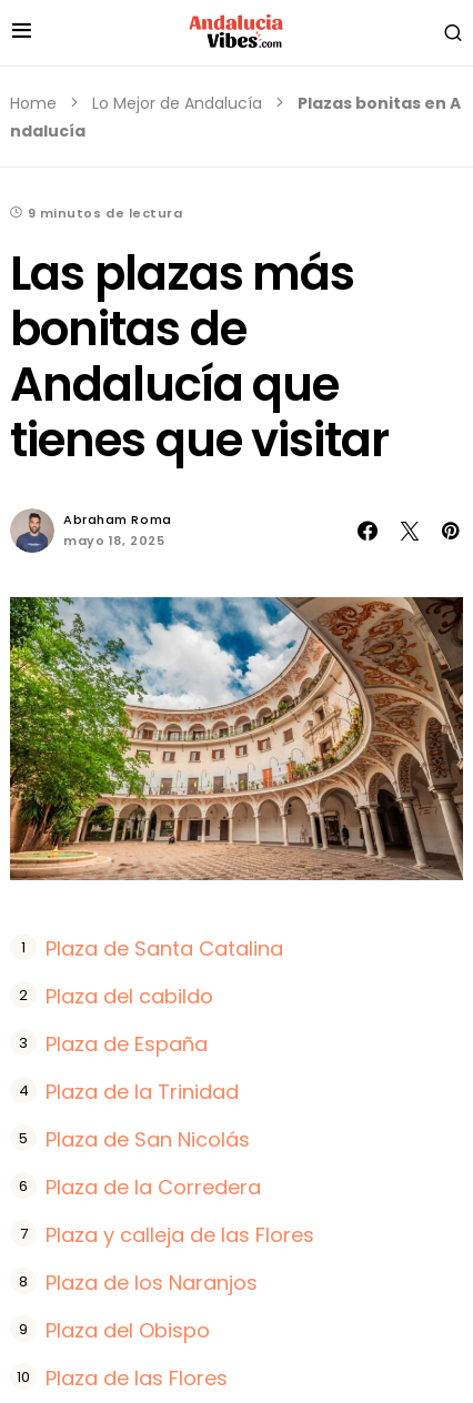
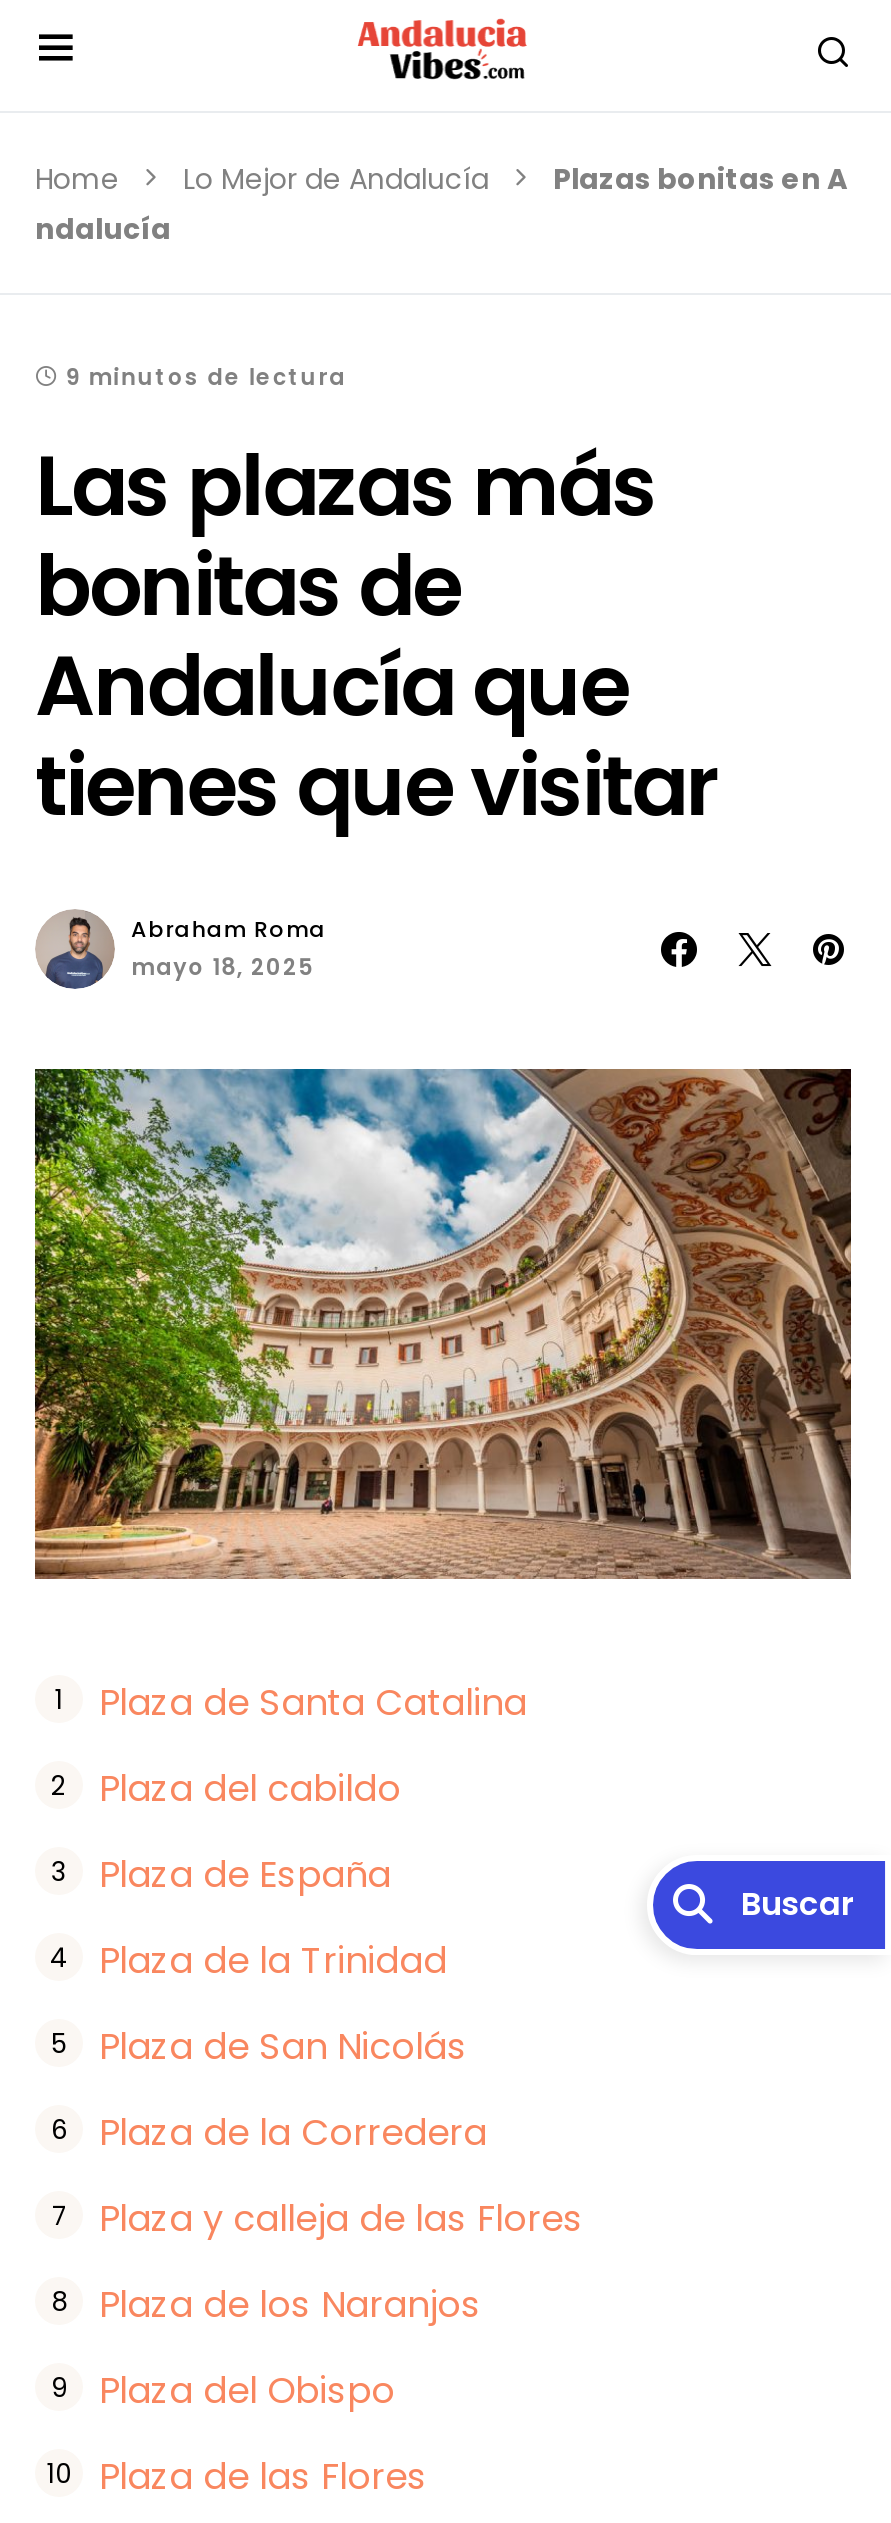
+ [image]
